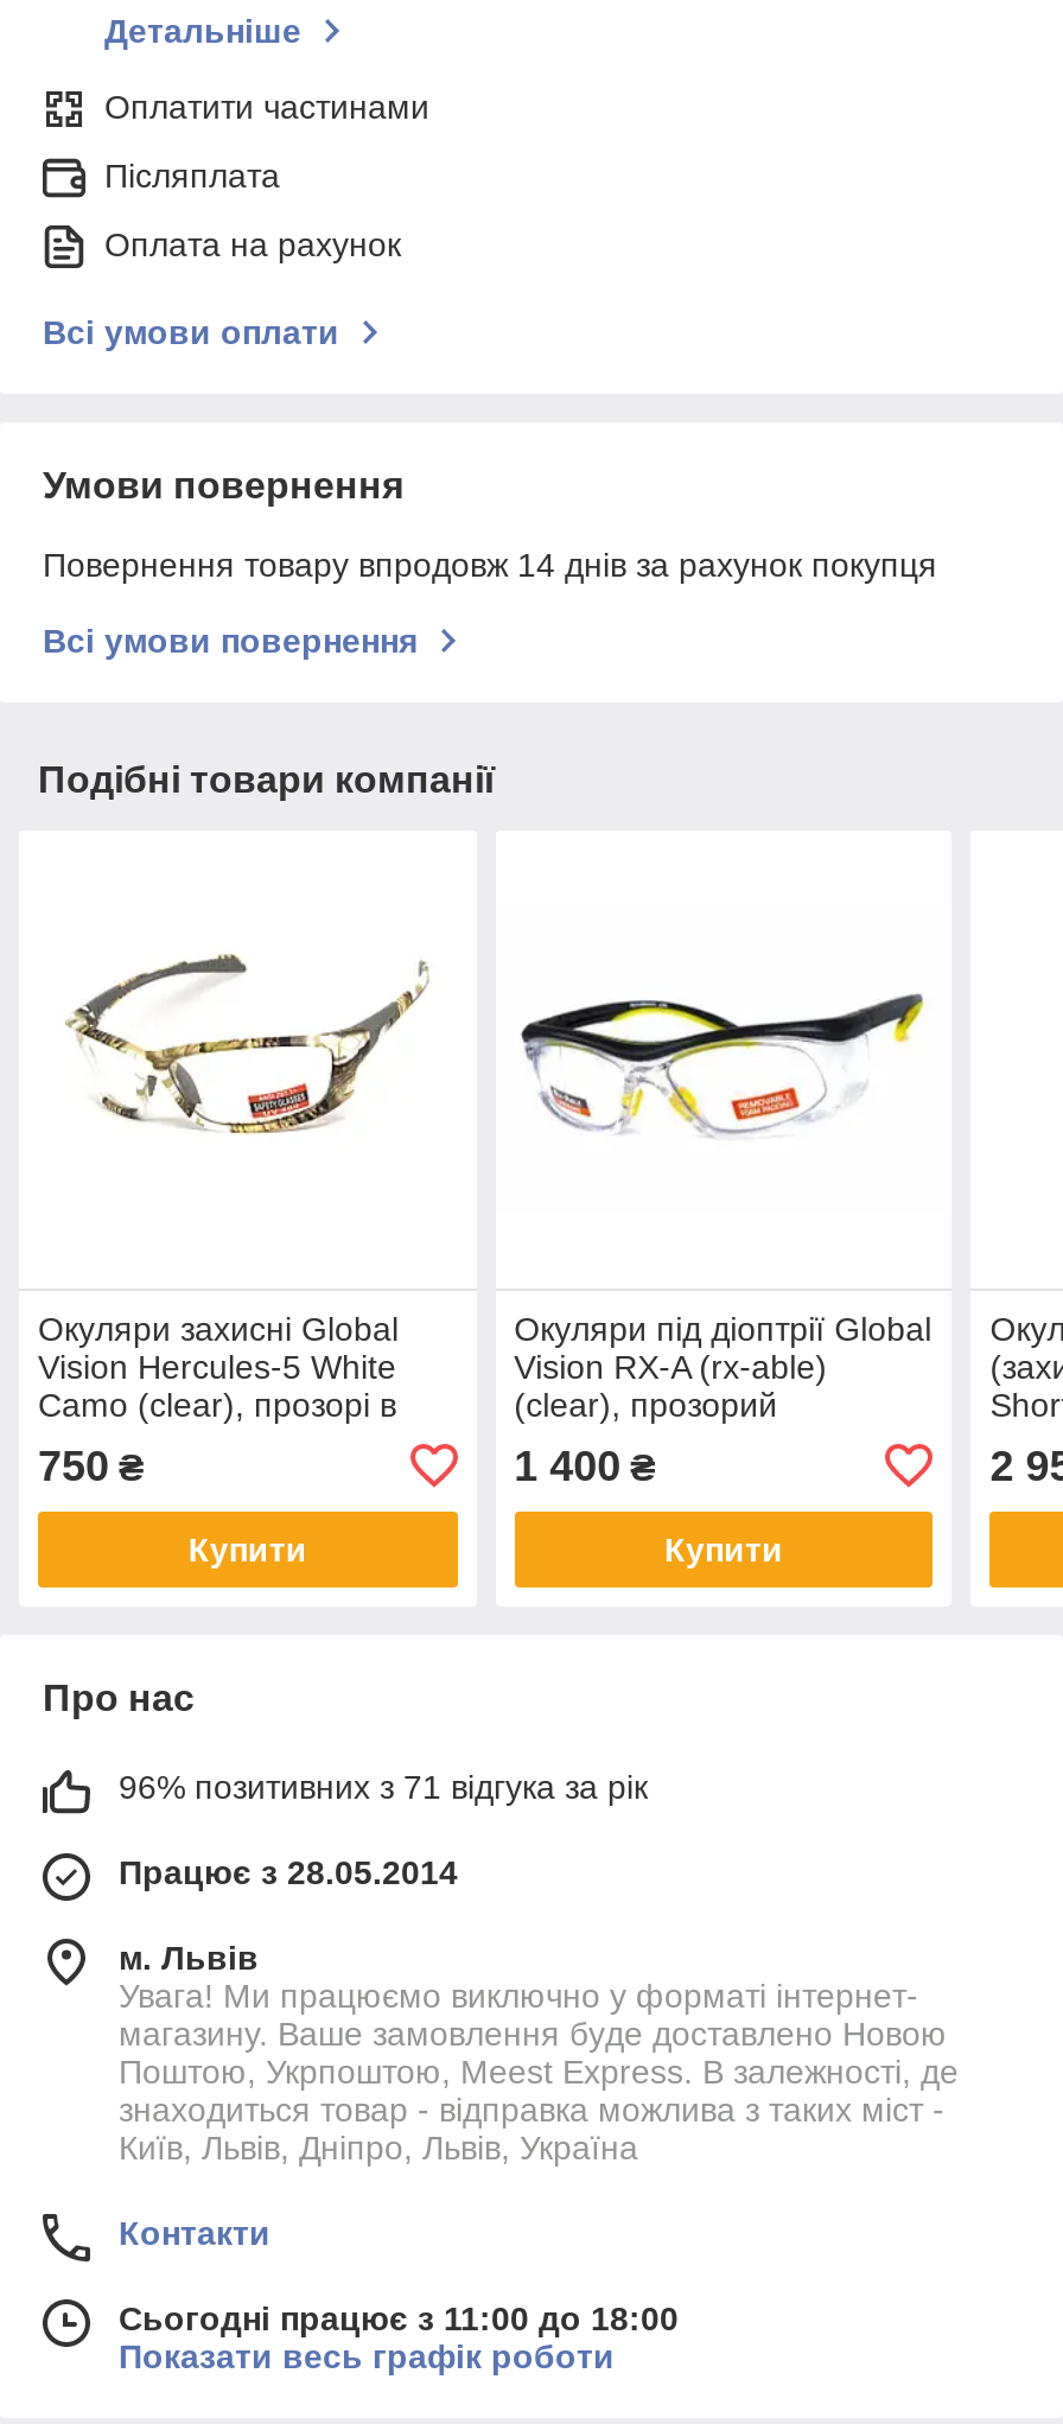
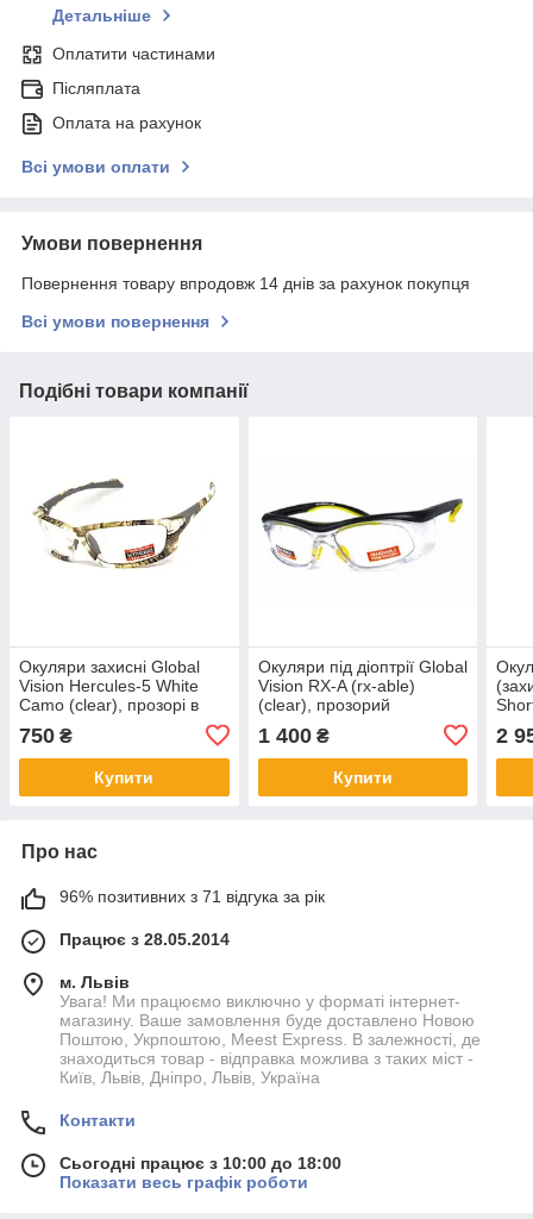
- Сьогодні працює з 11:00 до 18:00
+ Сьогодні працює з 10:00 до 18:00
